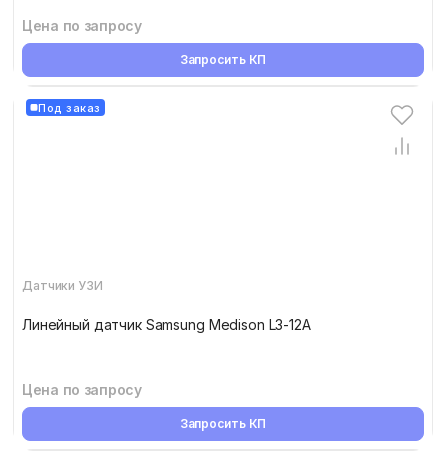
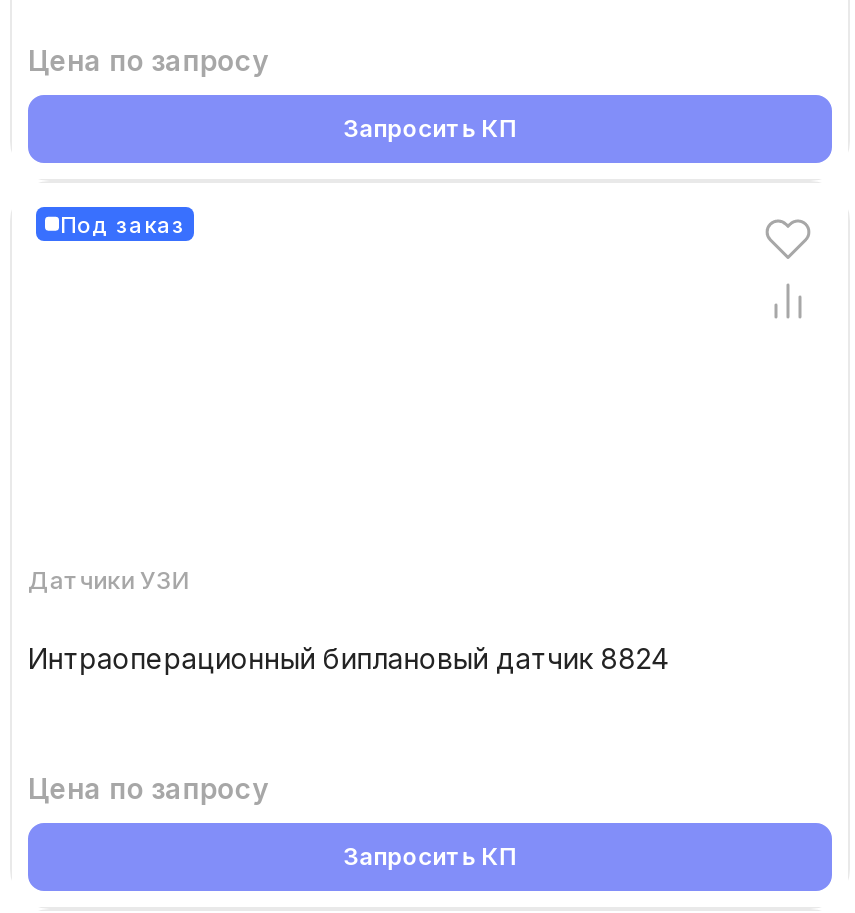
- Линейный датчик Samsung Medison L3-12A
+ Интраоперационный биплановый датчик 8824
